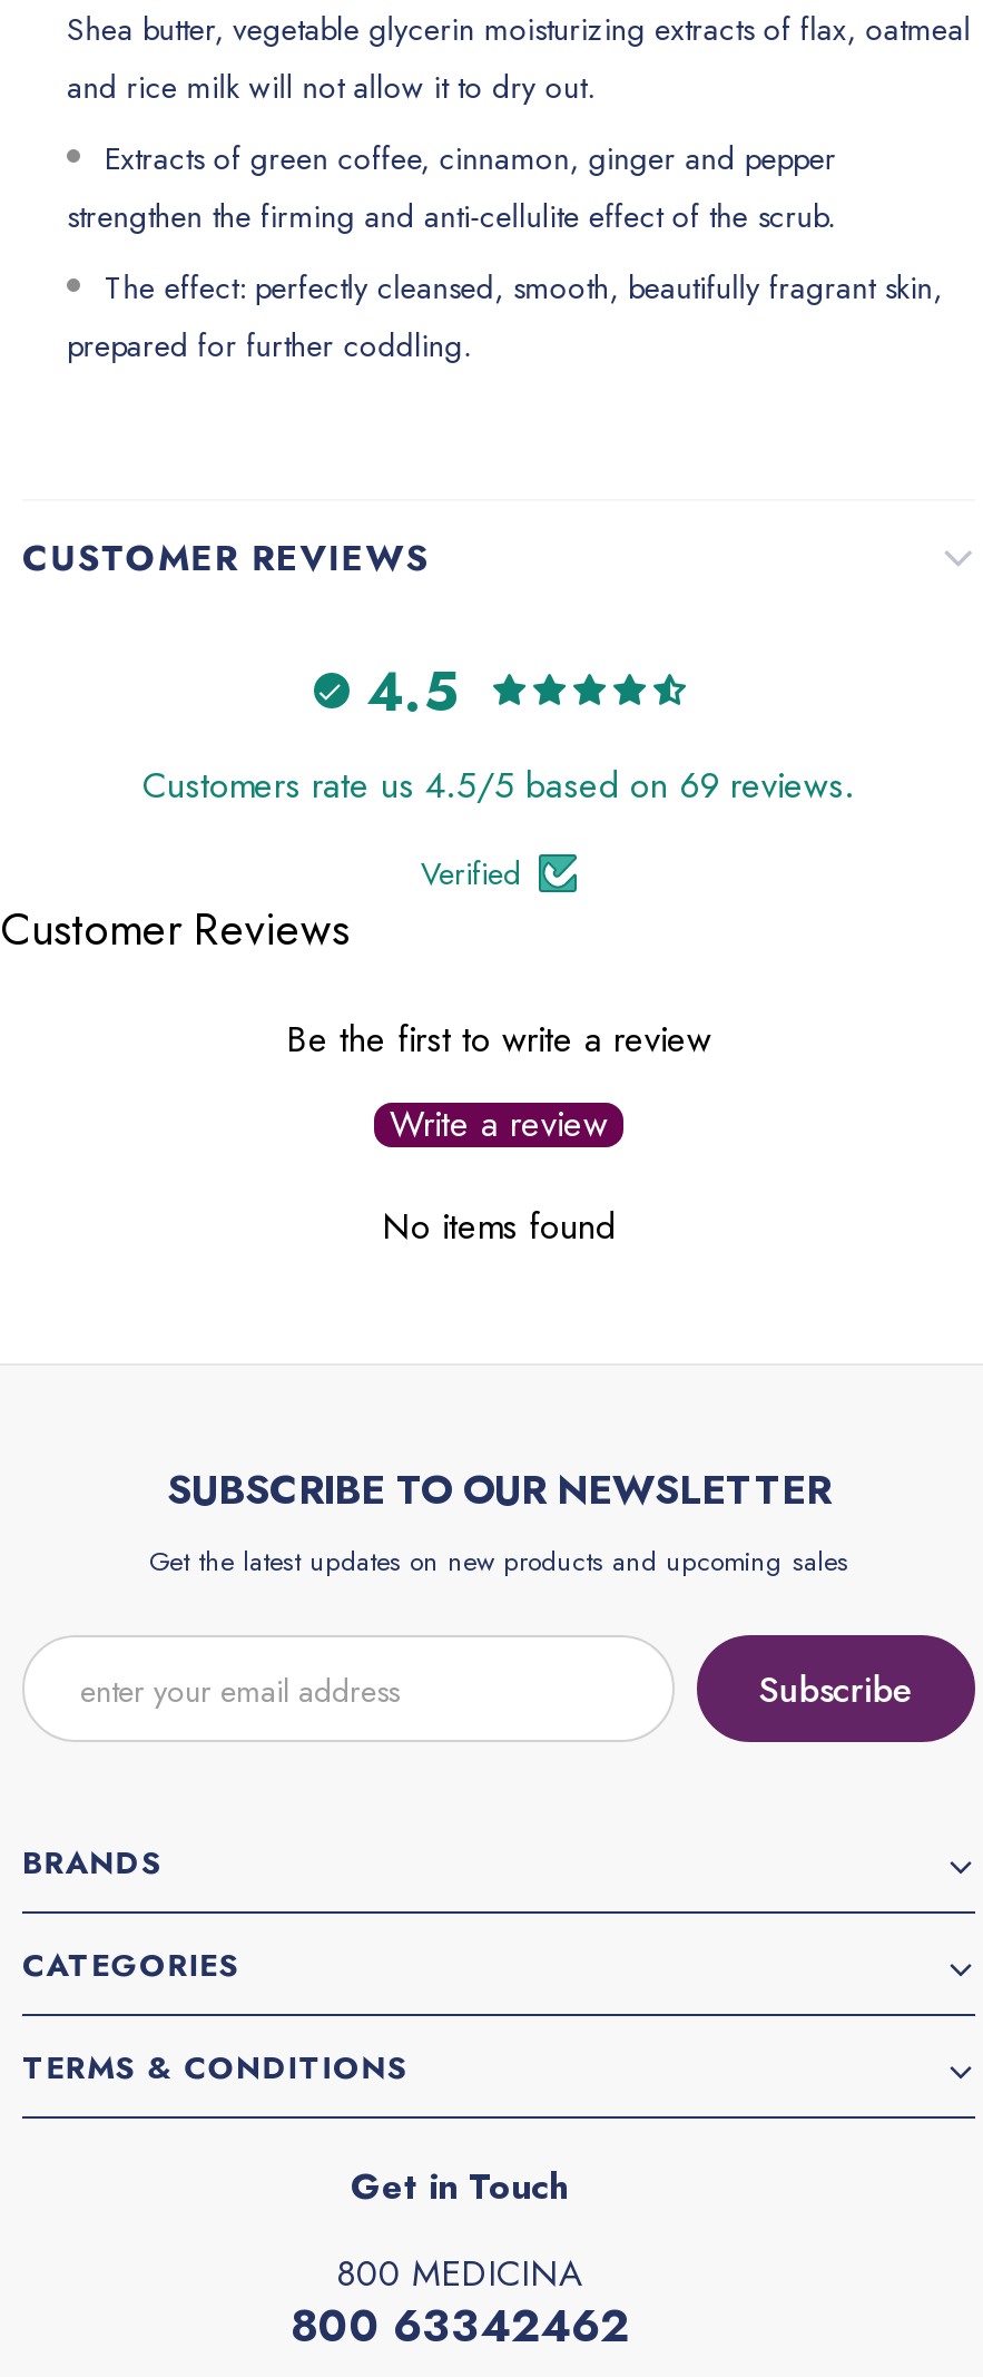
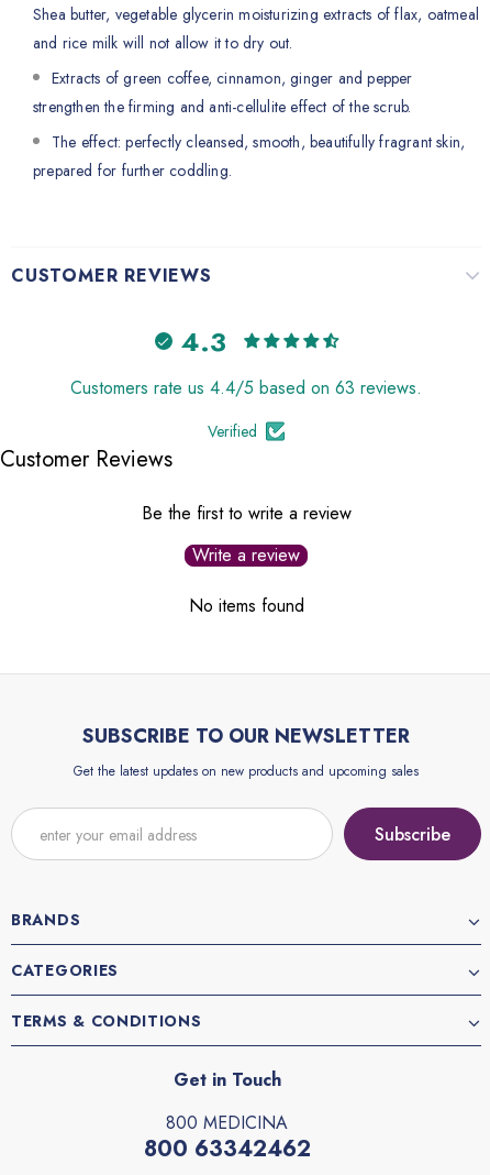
- 4.5
+ 4.3

- Customers rate us 4.5/5 based on 69 reviews.
+ Customers rate us 4.4/5 based on 63 reviews.
